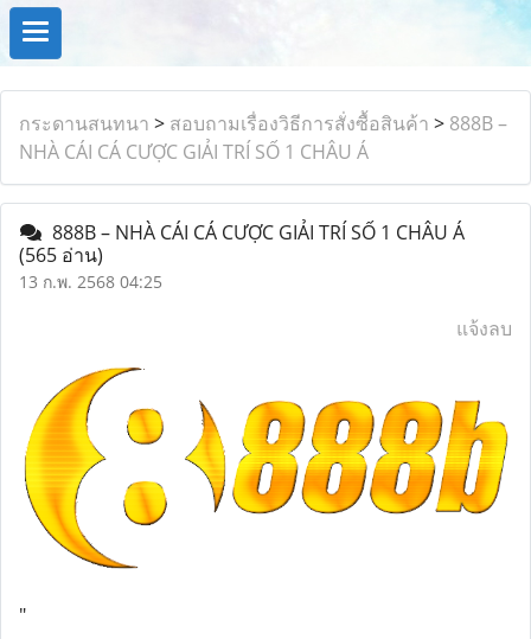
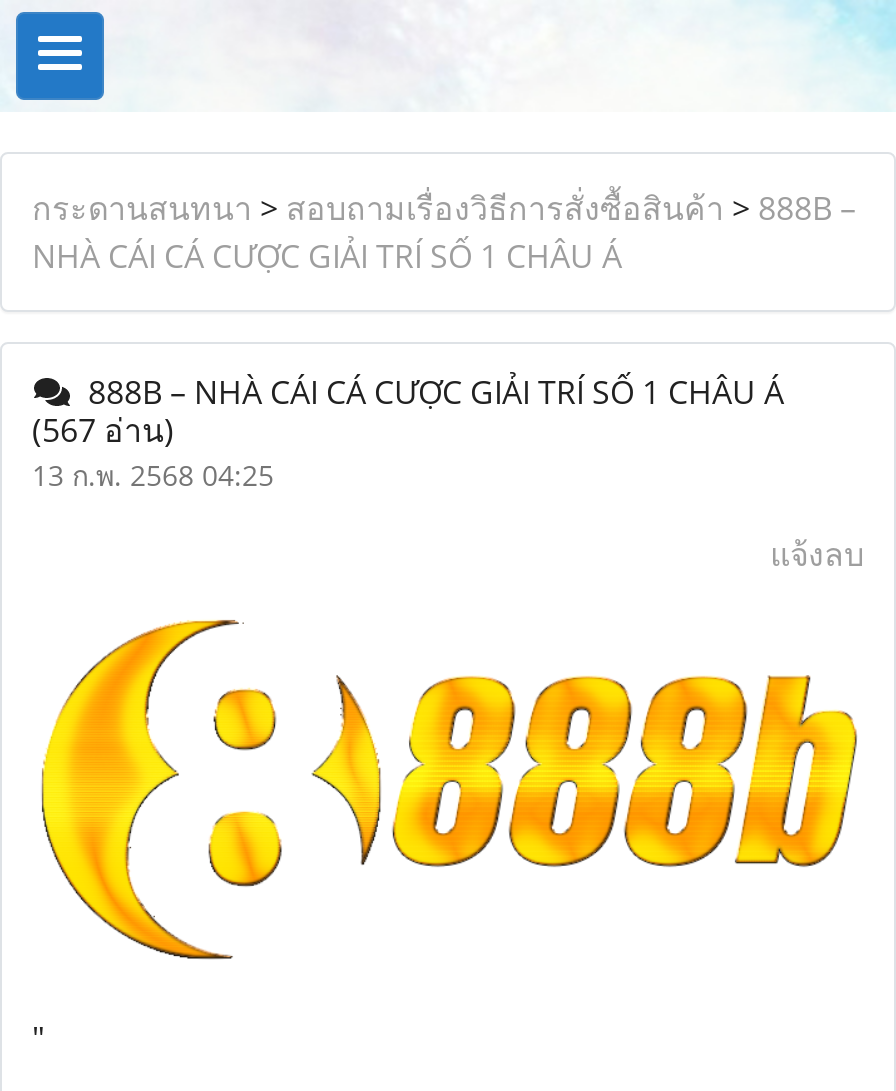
- (565 อ่าน)
+ (567 อ่าน)
